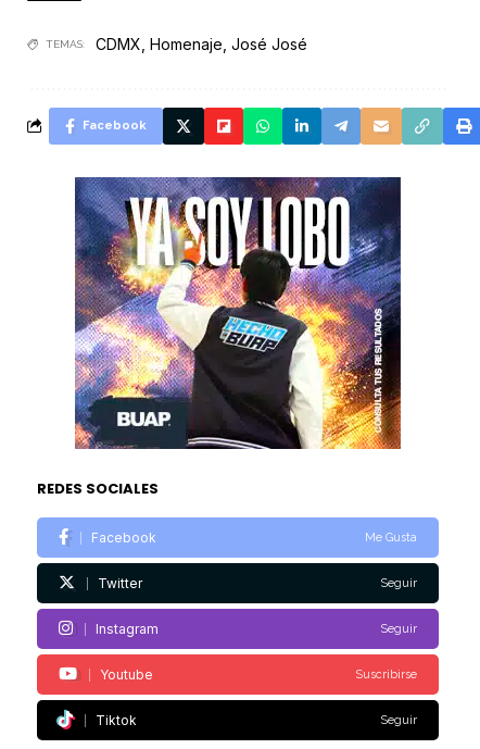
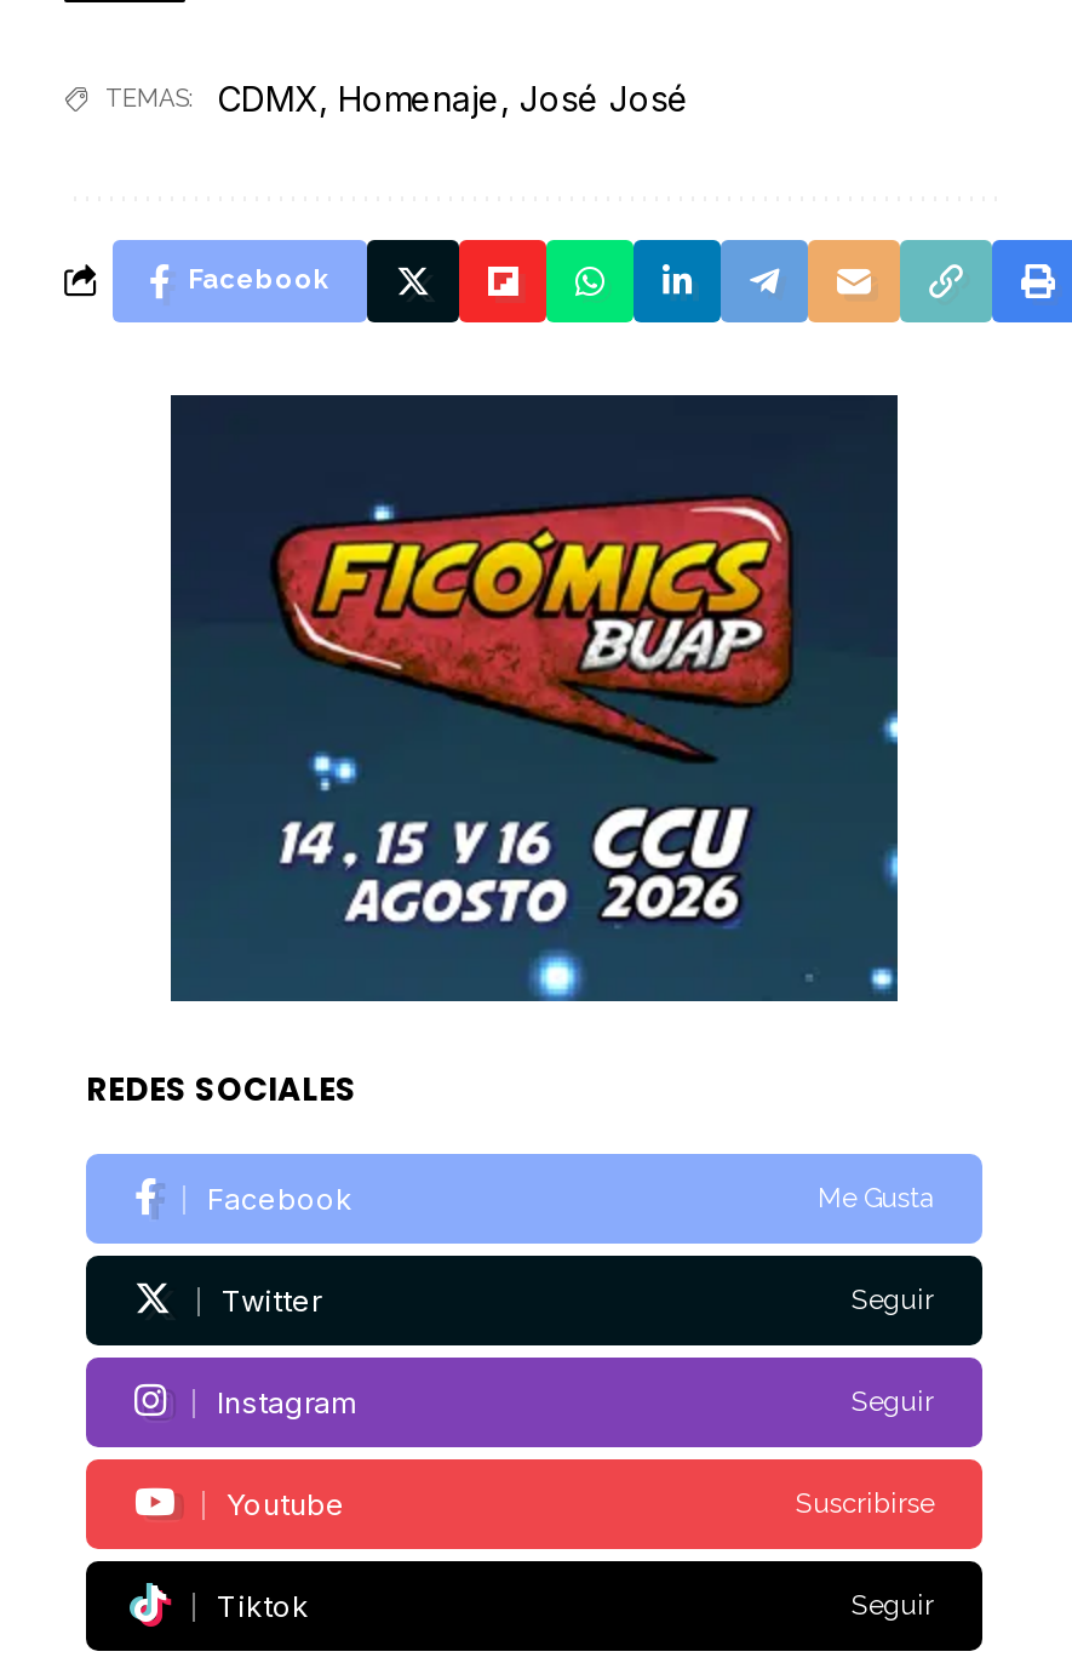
- [image]
+ [image]
